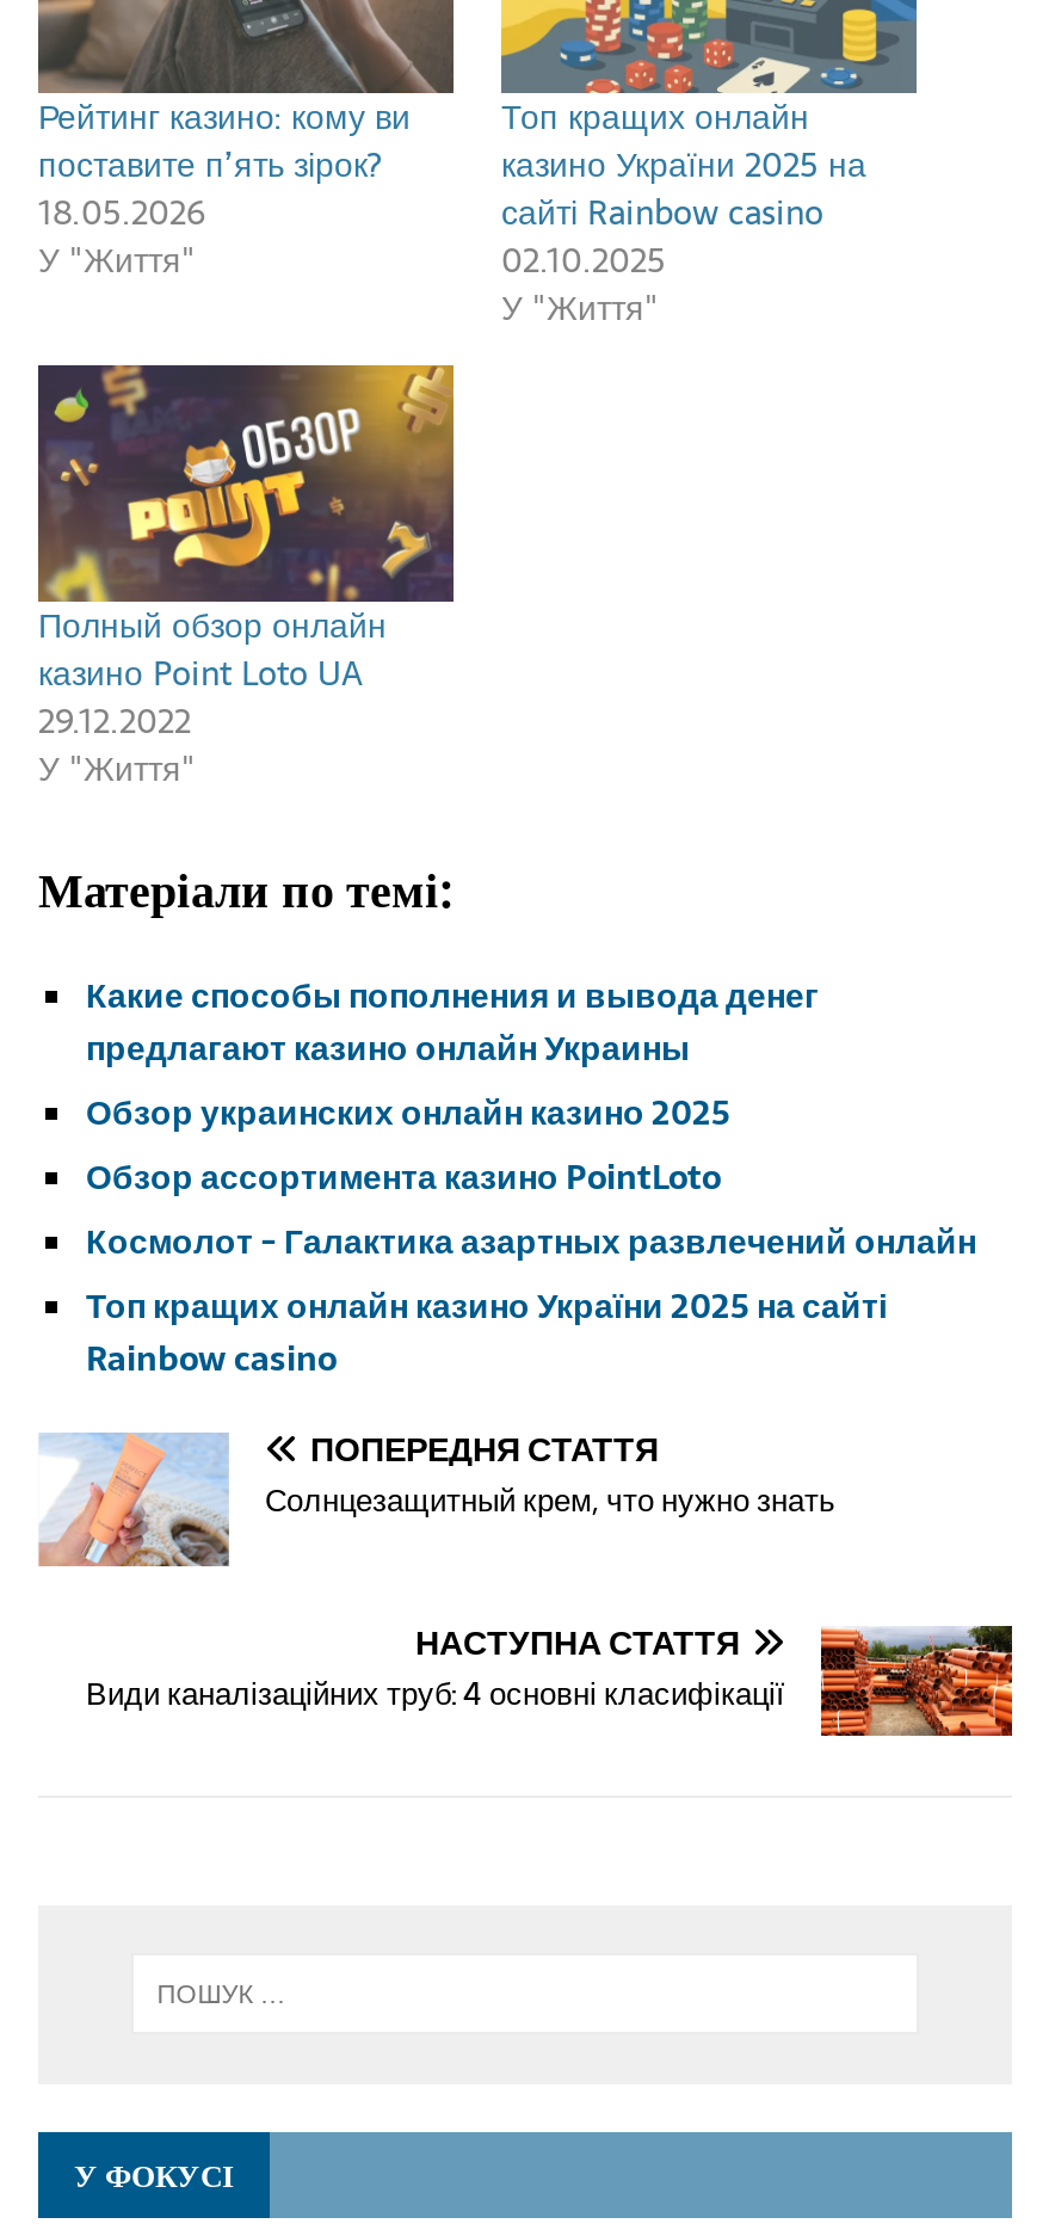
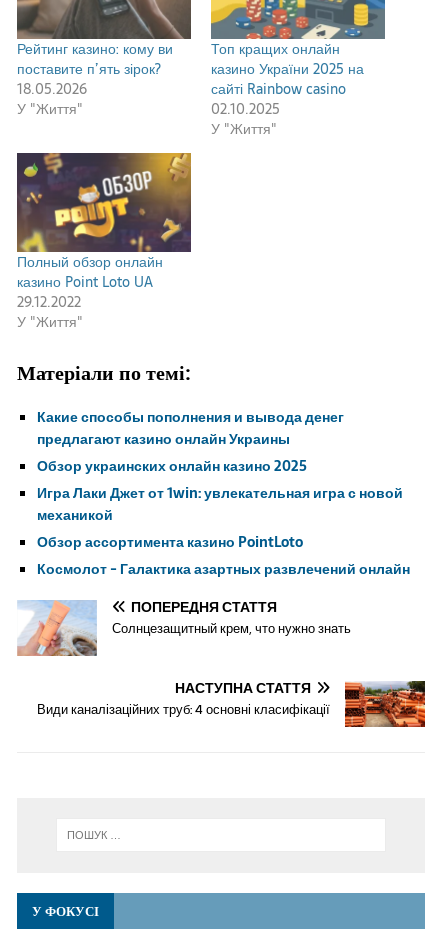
+ Игра Лаки Джет от 1win: увлекательная игра с новой
+ механикой

moved down: Обзор ассортимента казино PointLoto | Космолот - Галактика азартных развлечений онлайн

- Топ кращих онлайн казино України 2025 на сайті
- Rainbow casino
